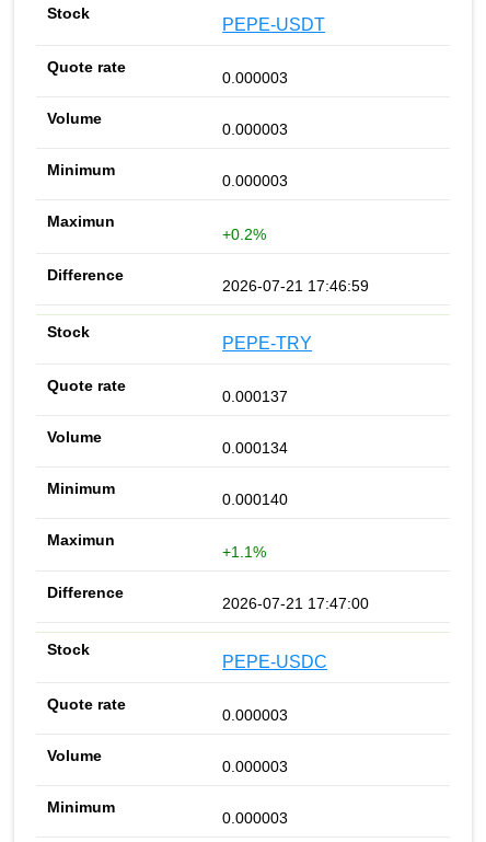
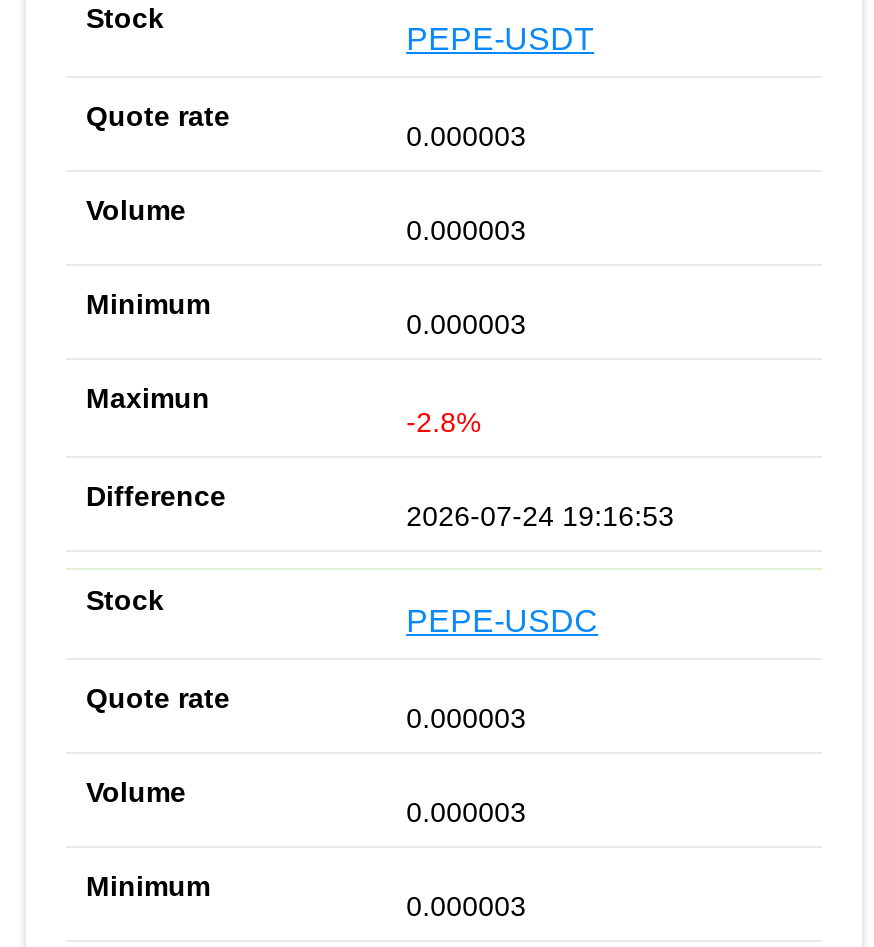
- +0.2%
- 2026-07-21 17:46:59
- PEPE-TRY
- 0.000137
- 0.000134
- 0.000140
- +1.1%
- 2026-07-21 17:47:00
+ -2.8%
+ 2026-07-24 19:16:53
